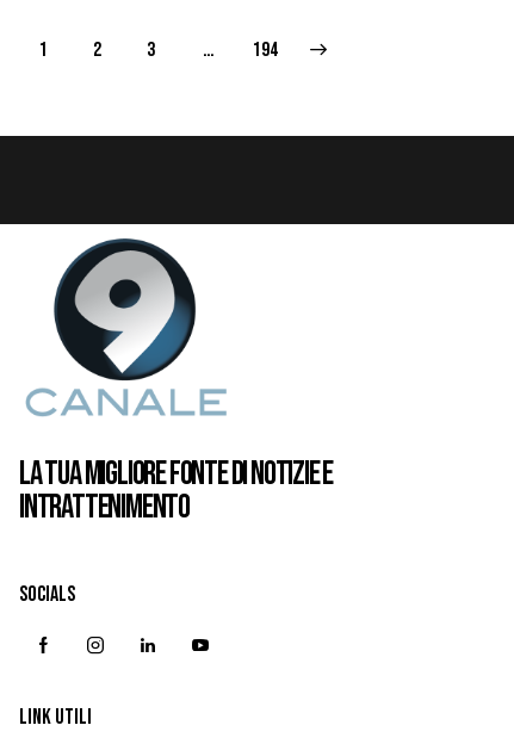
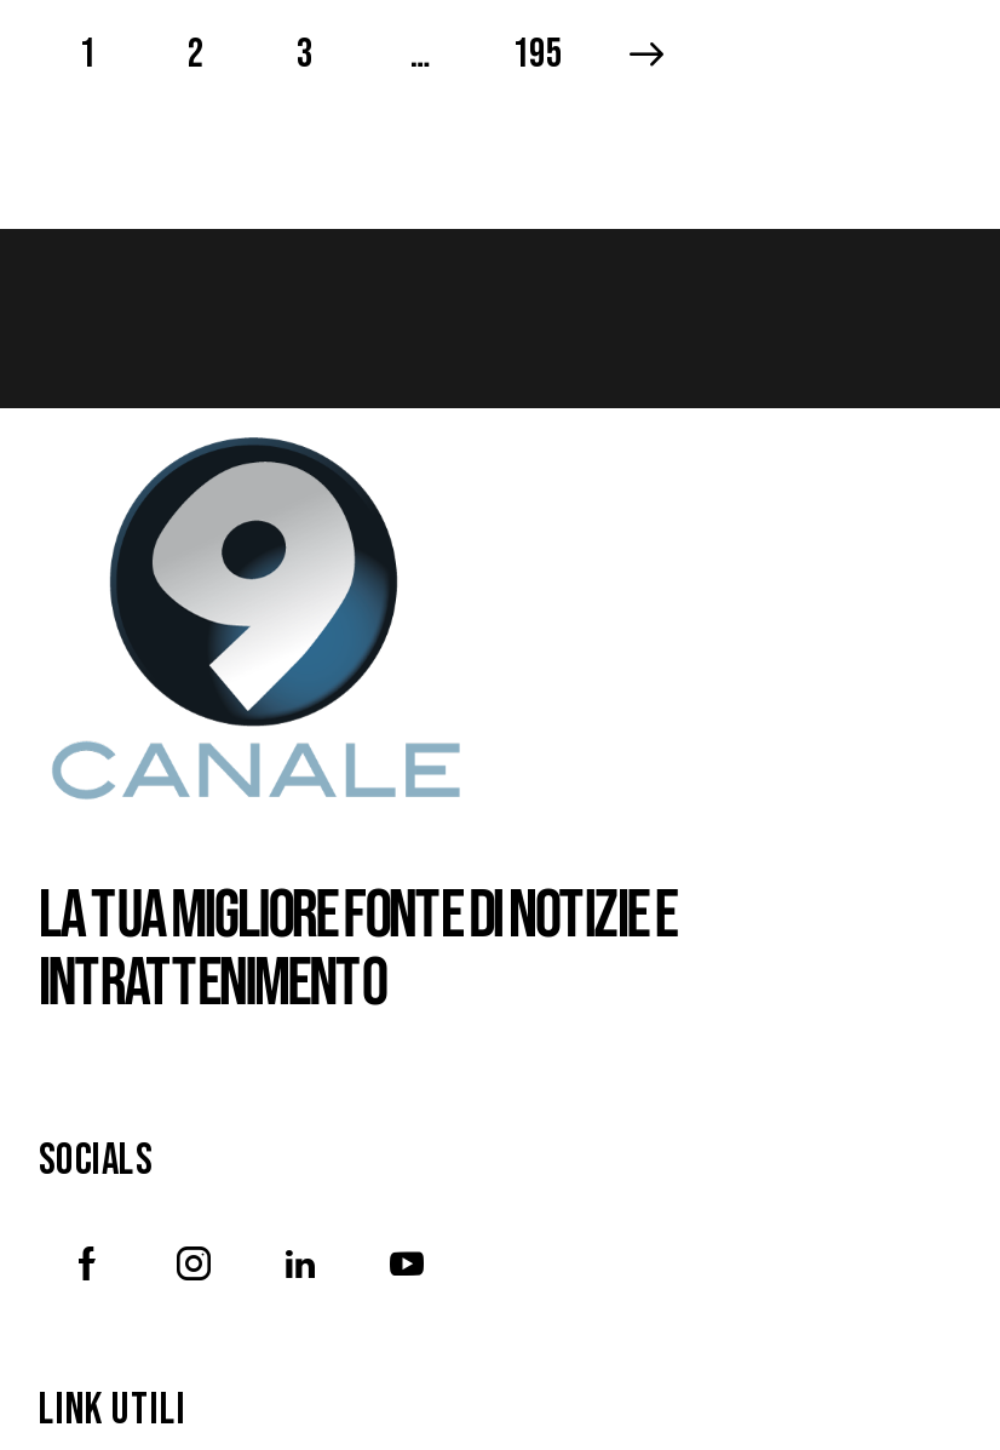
- 194
+ 195
